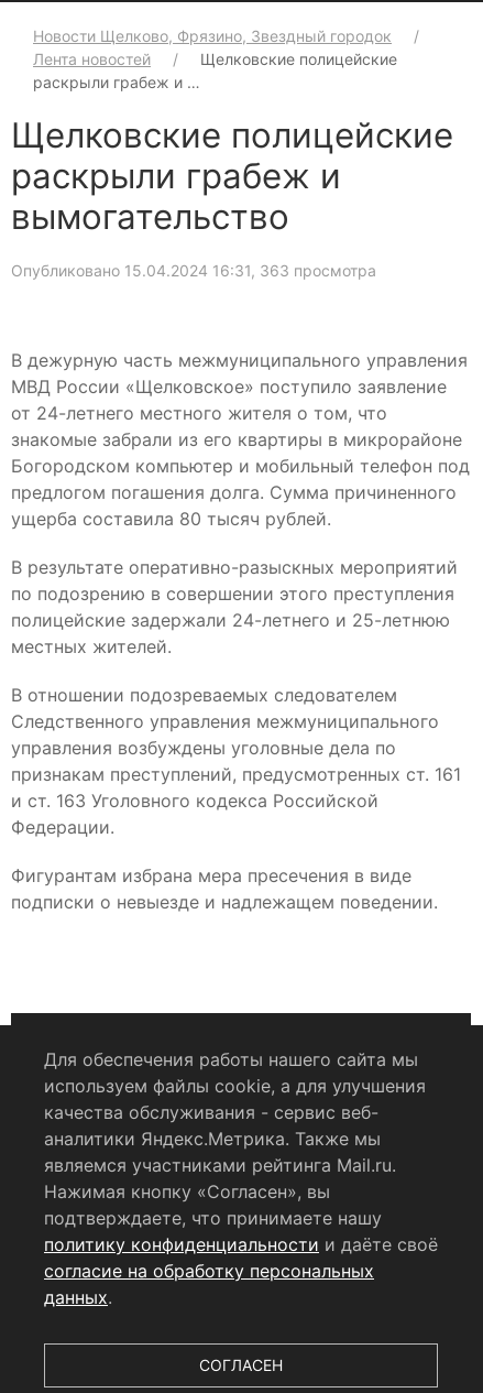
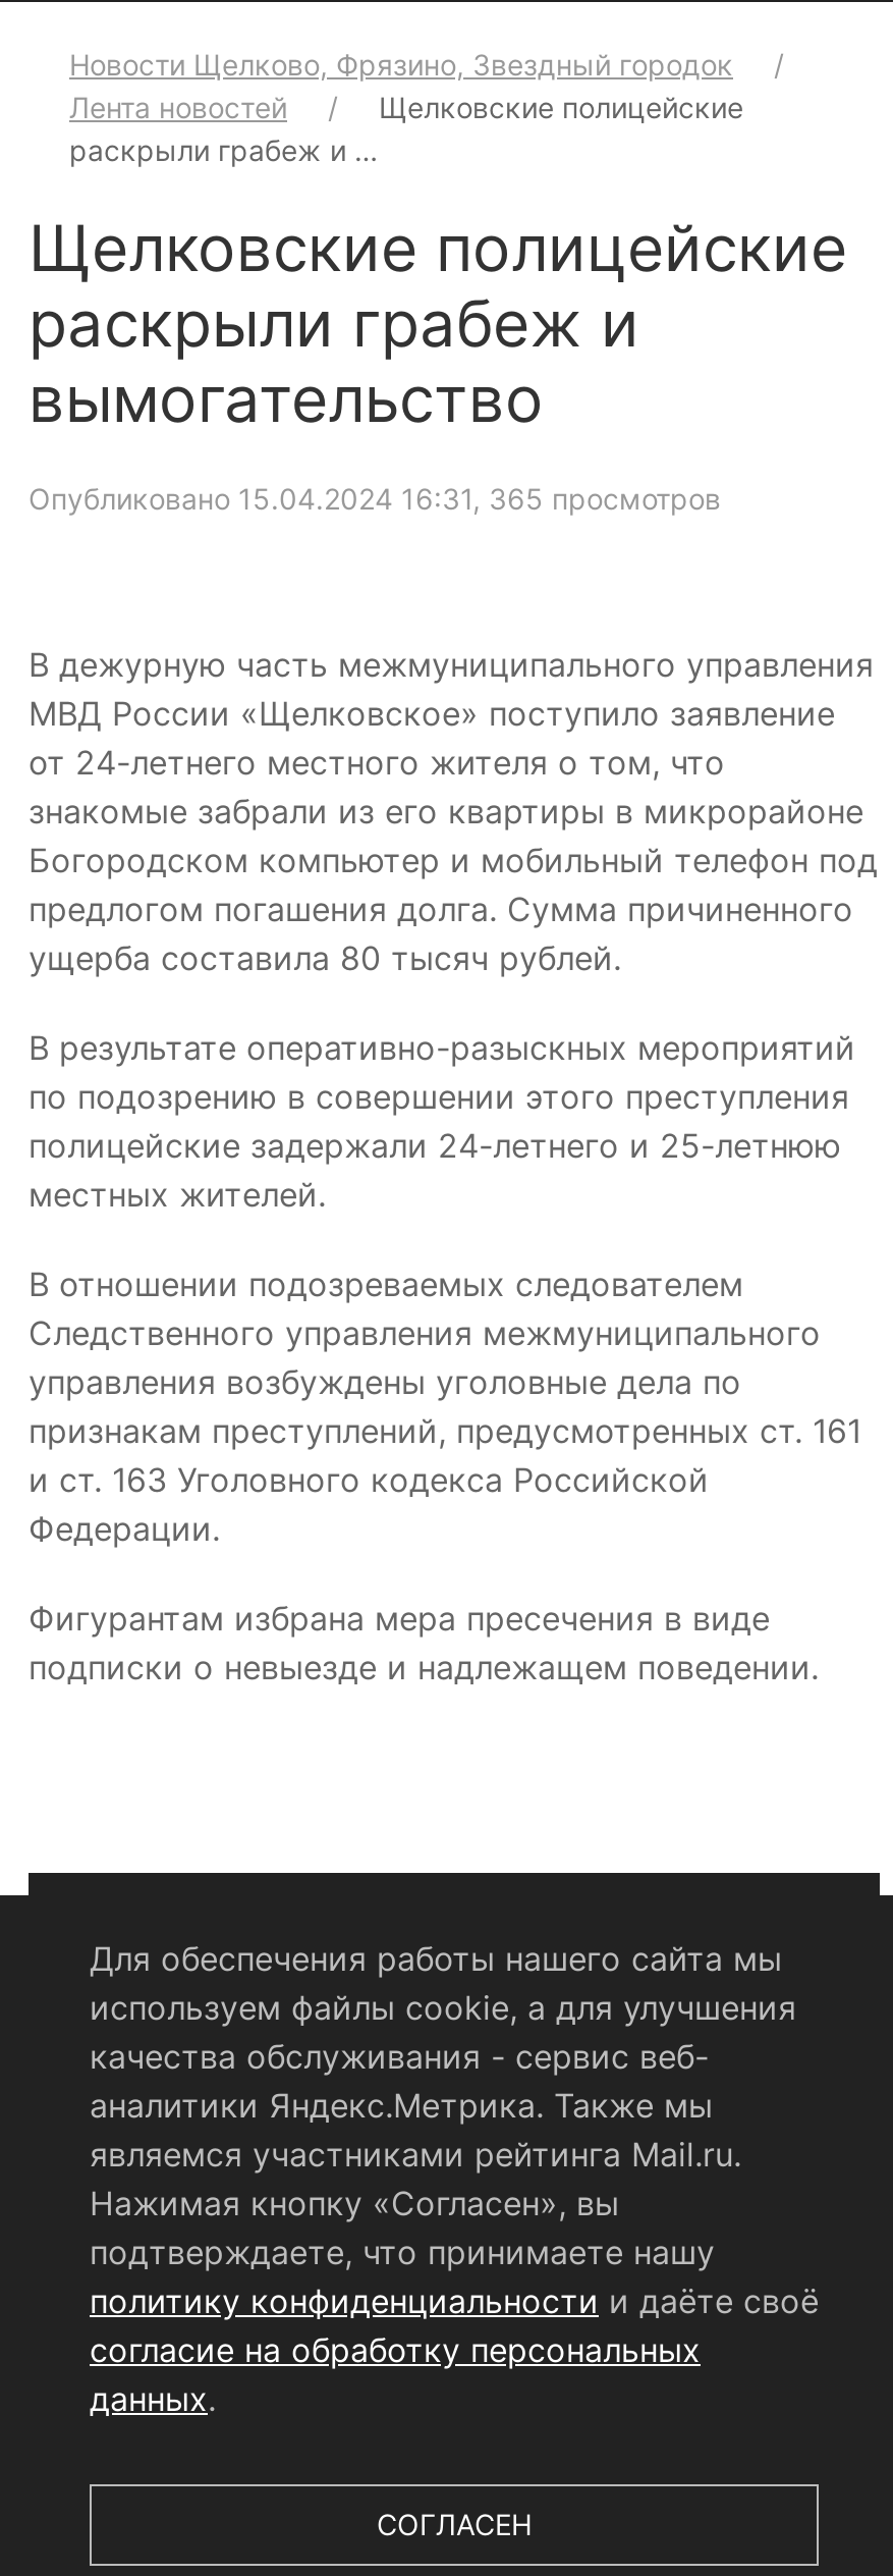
- Опубликовано 15.04.2024 16:31, 363 просмотра
+ Опубликовано 15.04.2024 16:31, 365 просмотров
